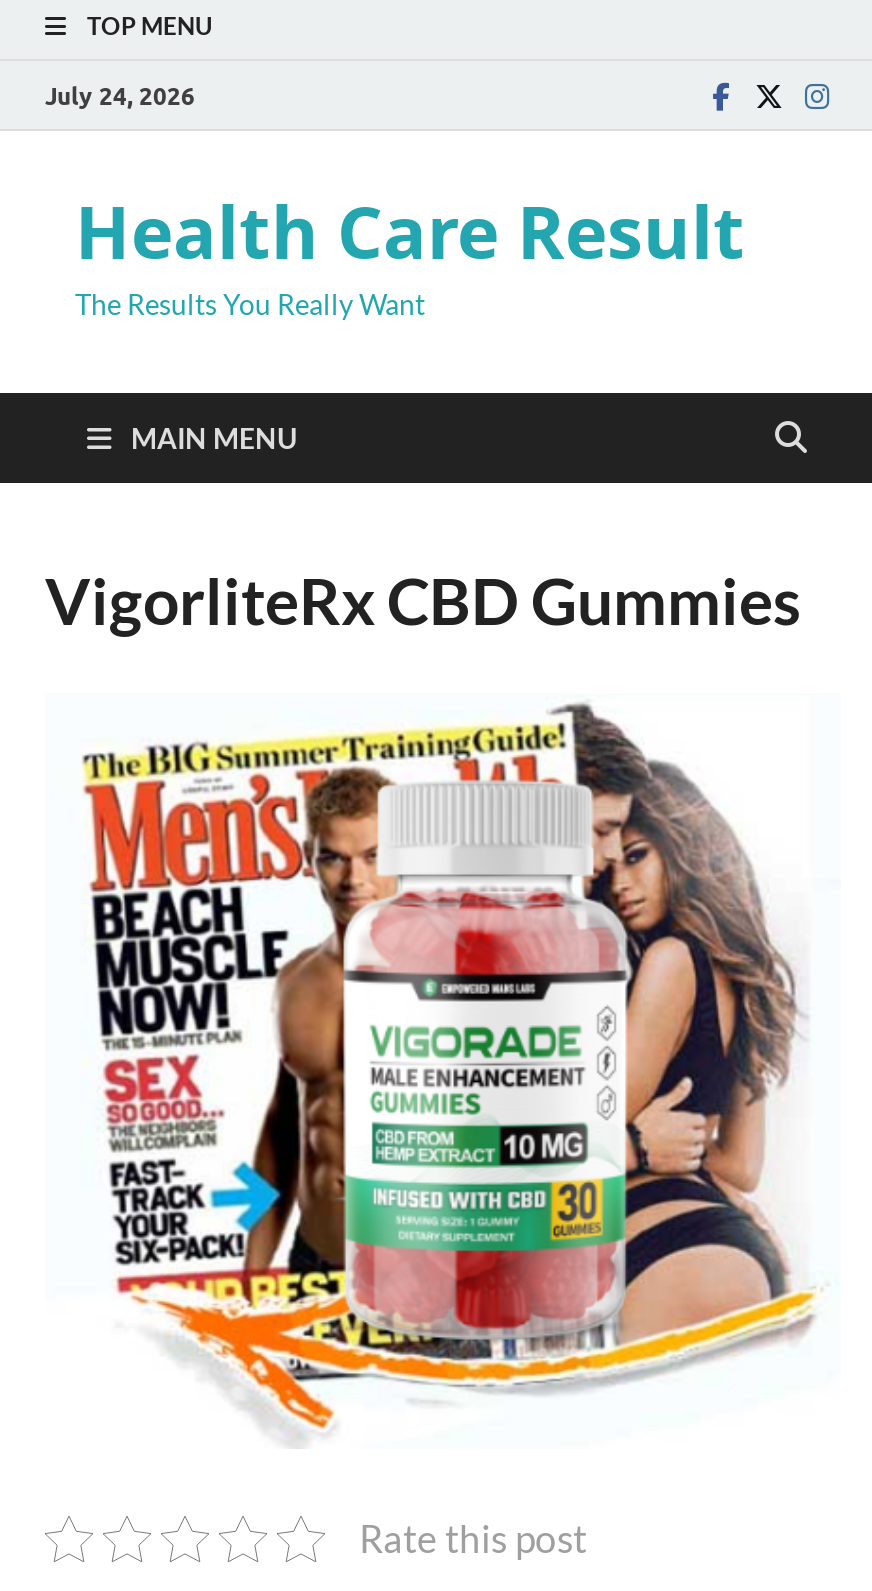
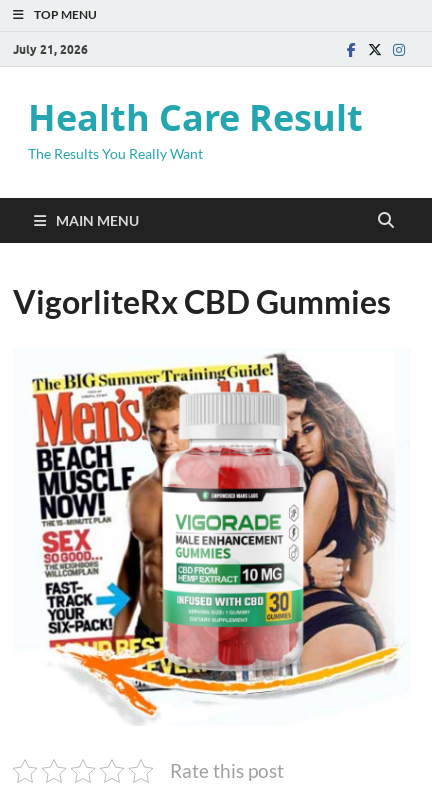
- July 24, 2026
+ July 21, 2026
